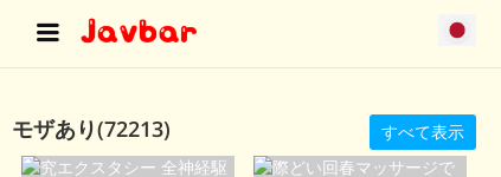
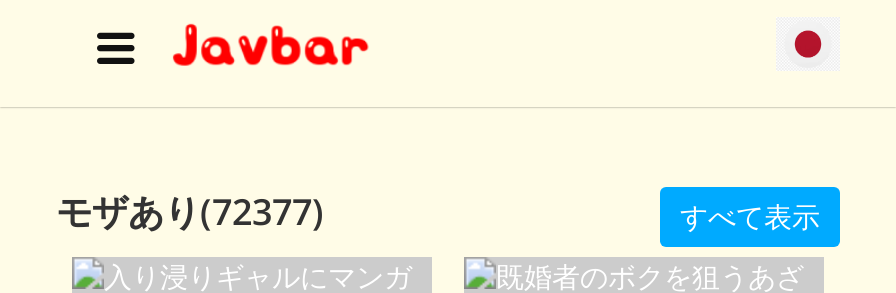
- モザあり(72213)
+ モザあり(72377)
